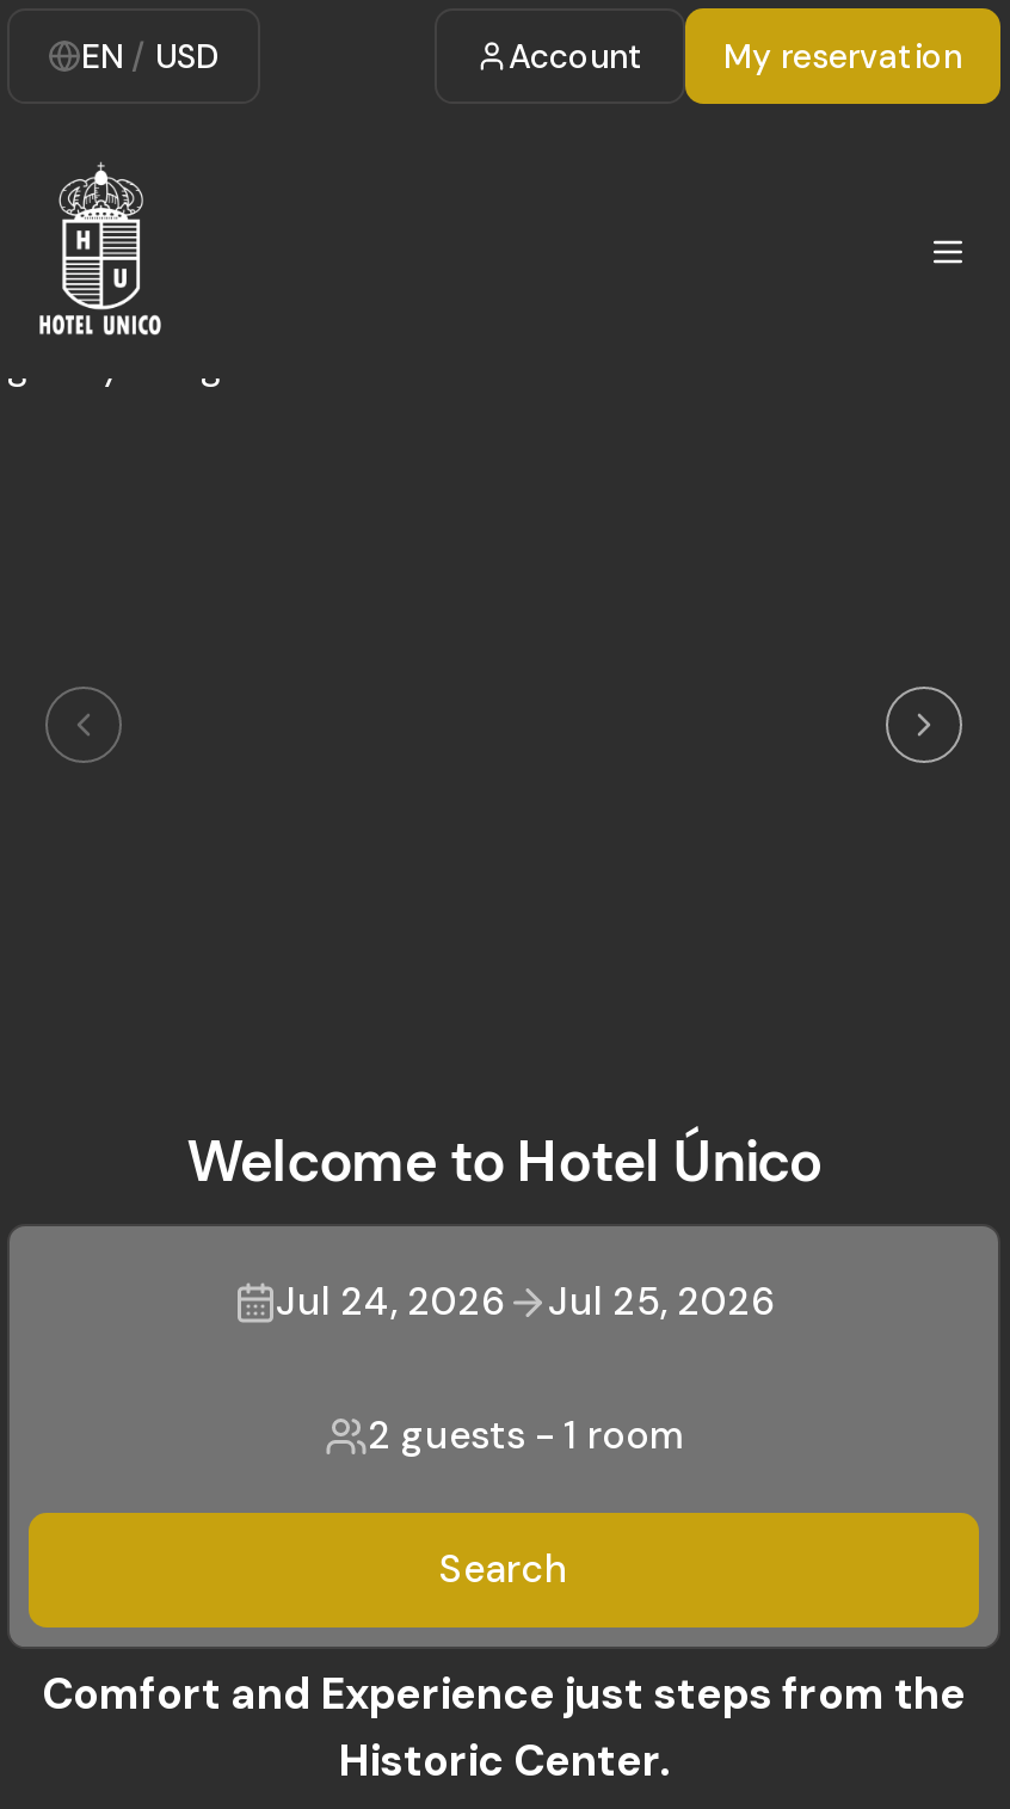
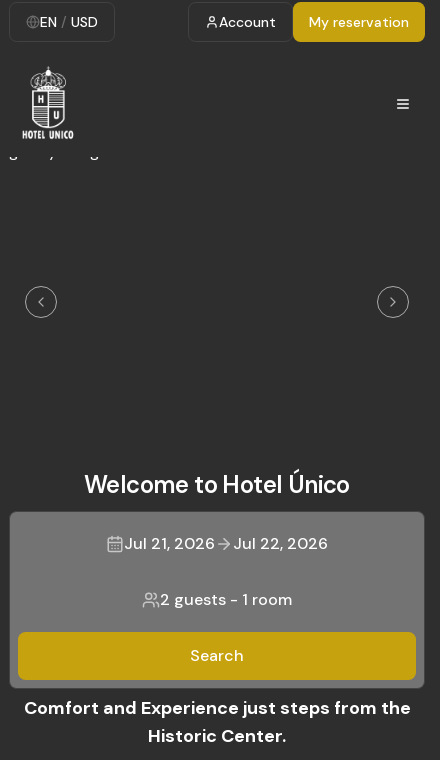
- Jul 24, 2026
+ Jul 21, 2026

- Jul 25, 2026
+ Jul 22, 2026
